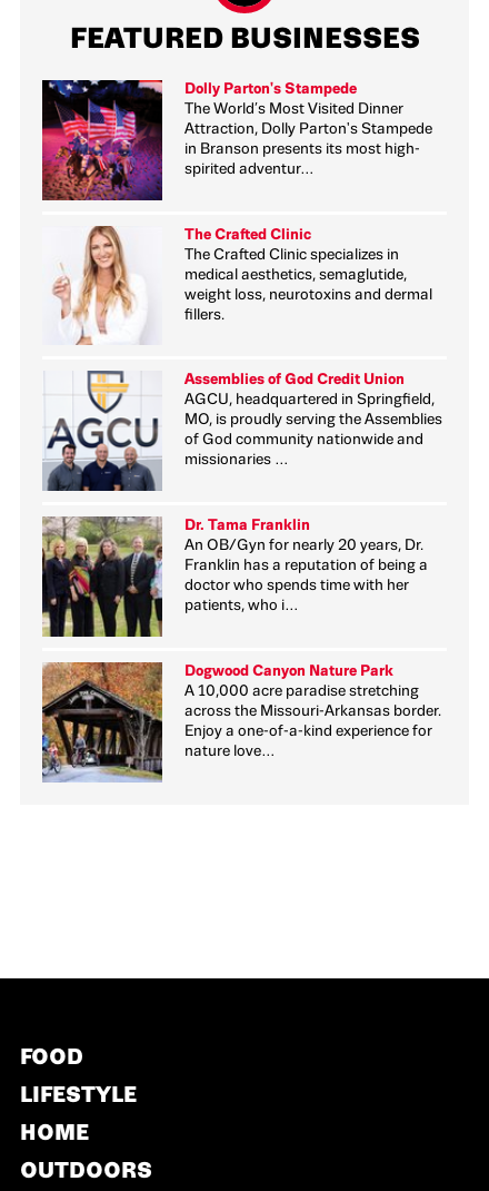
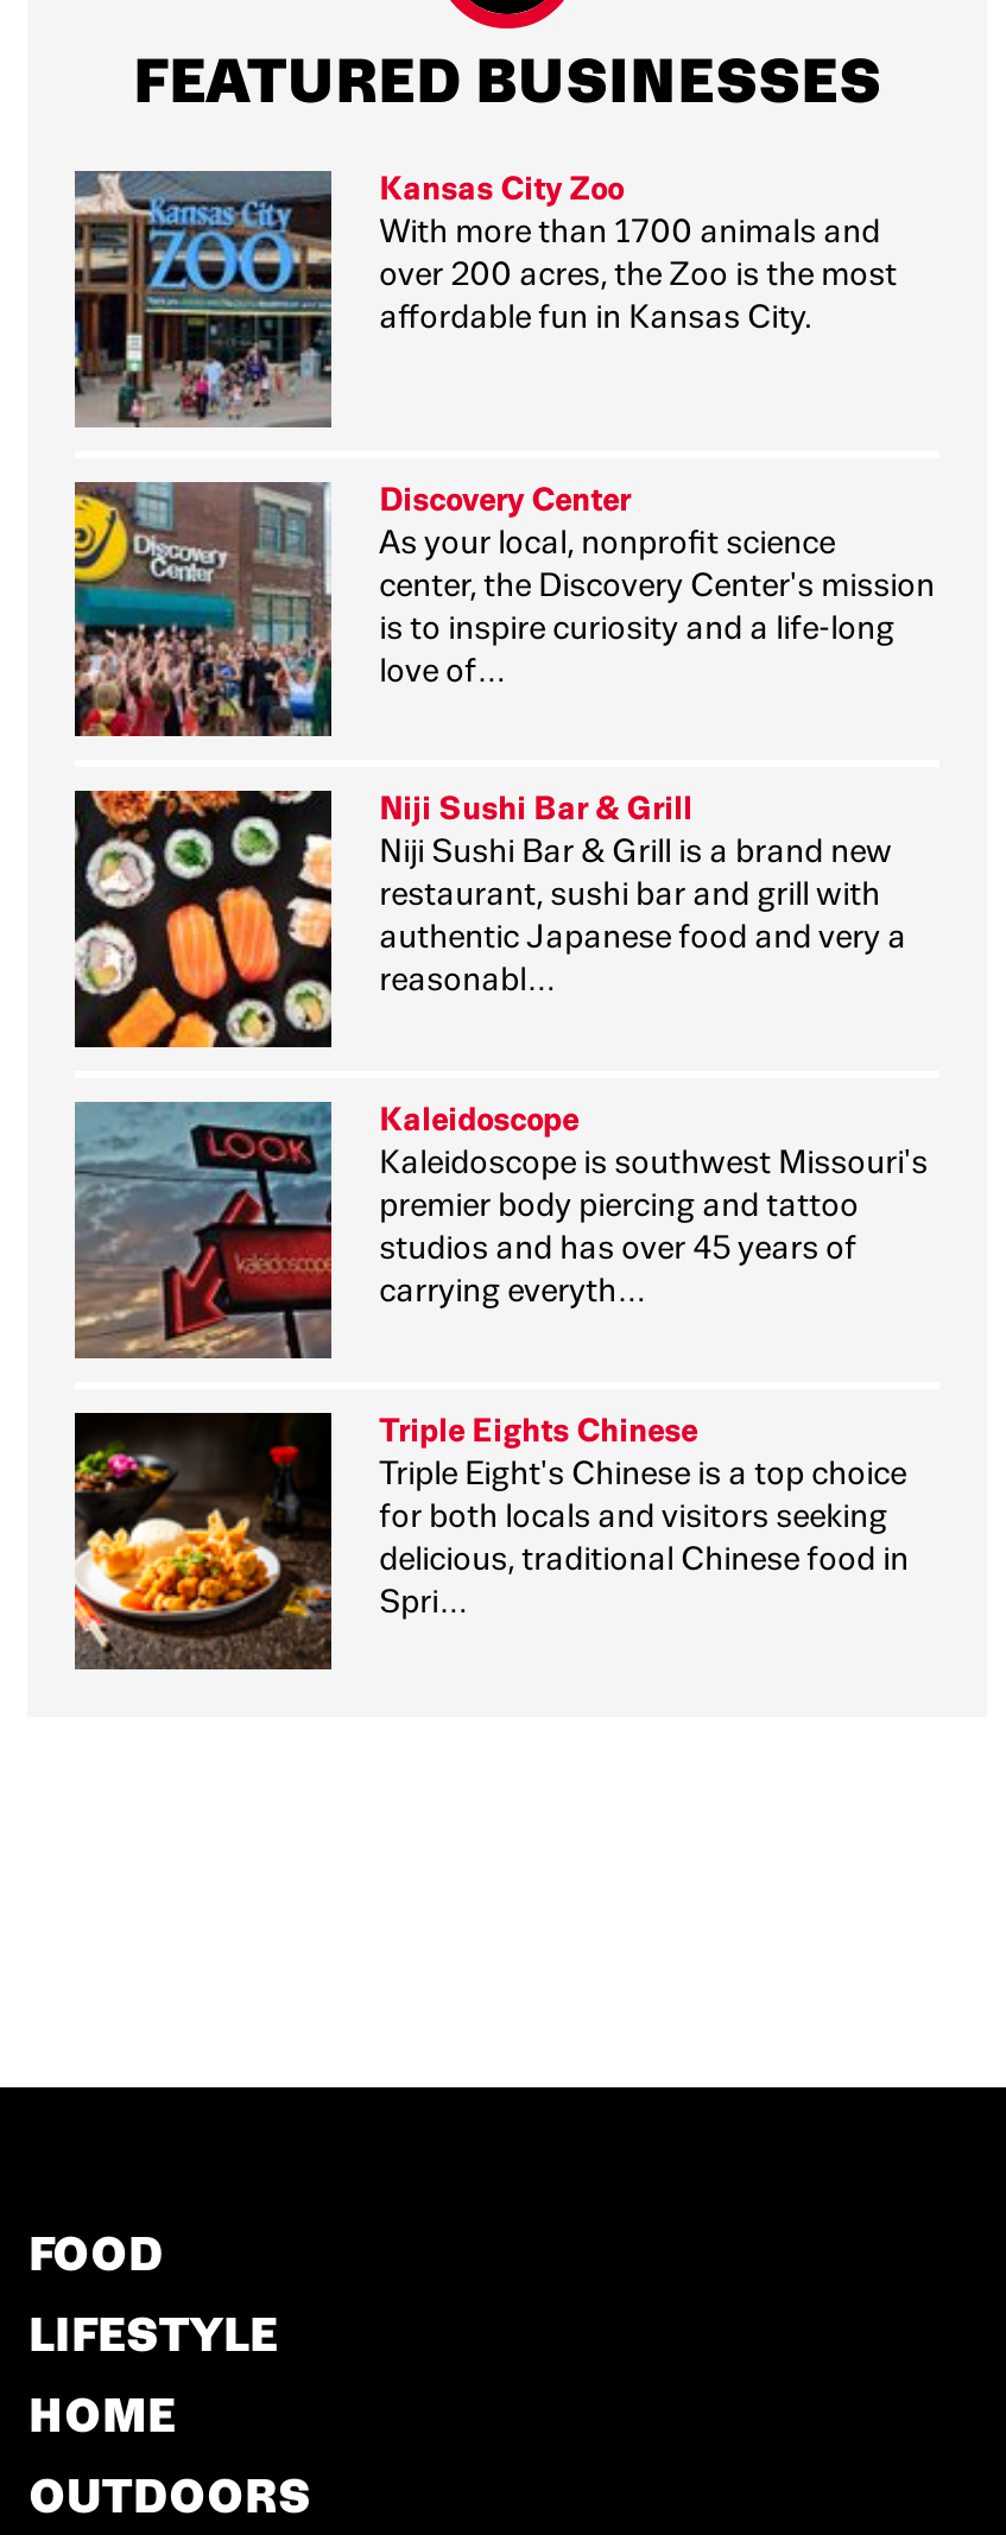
- [image]
- Dolly Parton's Stampede
- The World’s Most Visited Dinner
- Attraction, Dolly Parton's Stampede
- in Branson presents its most high-
- spirited adventur…
+ [image]
+ Kansas City Zoo
+ With more than 1700 animals and
+ over 200 acres, the Zoo is the most
+ affordable fun in Kansas City.

- [image]
- The Crafted Clinic
- The Crafted Clinic specializes in
- medical aesthetics, semaglutide,
- weight loss, neurotoxins and dermal
- fillers.
+ [image]
+ Discovery Center
+ As your local, nonprofit science
+ center, the Discovery Center's mission
+ is to inspire curiosity and a life-long
+ love of…

- [image]
- Assemblies of God Credit Union
- AGCU, headquartered in Springfield,
- MO, is proudly serving the Assemblies
- of God community nationwide and
- missionaries …
+ [image]
+ Niji Sushi Bar & Grill
+ Niji Sushi Bar & Grill is a brand new
+ restaurant, sushi bar and grill with
+ authentic Japanese food and very a
+ reasonabl…

- [image]
- Dr. Tama Franklin
- An OB/Gyn for nearly 20 years, Dr.
- Franklin has a reputation of being a
- doctor who spends time with her
- patients, who i…
+ [image]
+ Kaleidoscope
+ Kaleidoscope is southwest Missouri's
+ premier body piercing and tattoo
+ studios and has over 45 years of
+ carrying everyth…

- [image]
- Dogwood Canyon Nature Park
- A 10,000 acre paradise stretching
- across the Missouri-Arkansas border.
- Enjoy a one-of-a-kind experience for
- nature love…
+ [image]
+ Triple Eights Chinese
+ Triple Eight's Chinese is a top choice
+ for both locals and visitors seeking
+ delicious, traditional Chinese food in
+ Spri…
